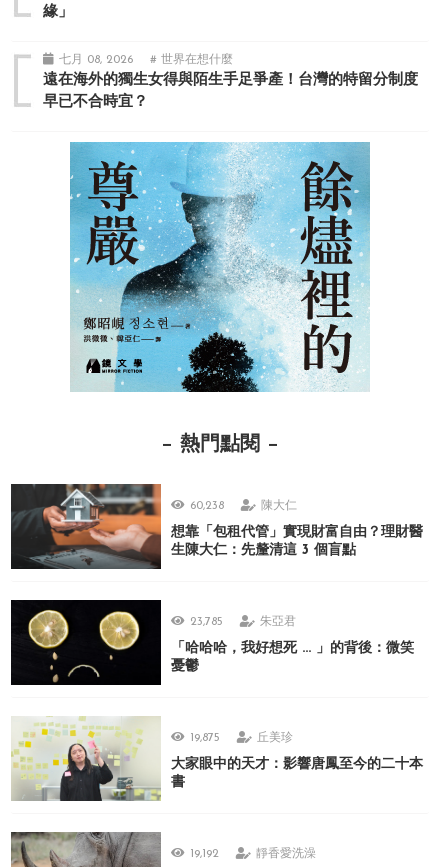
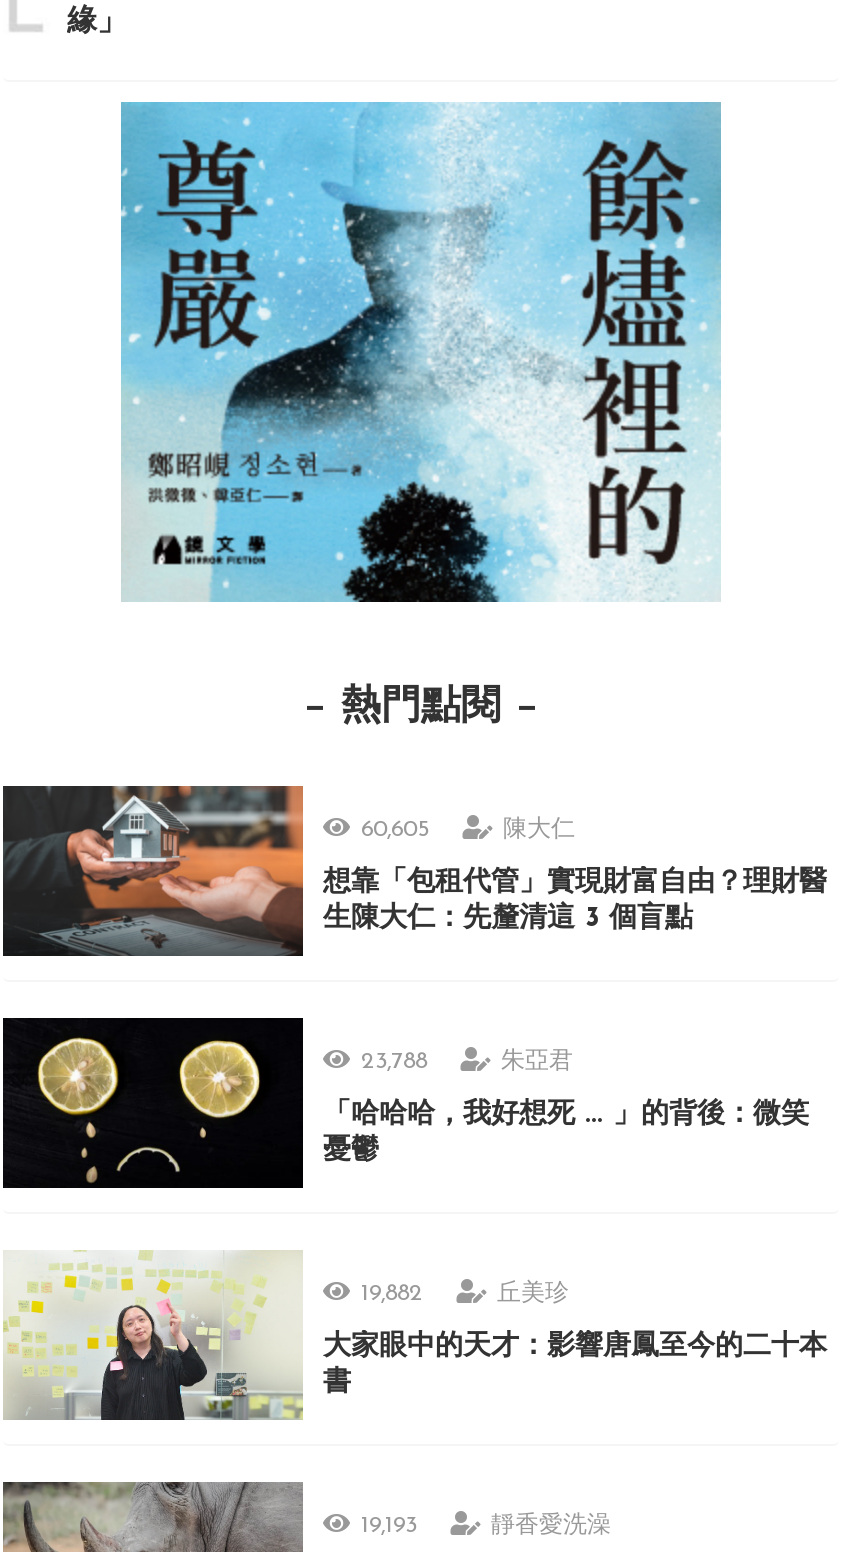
- 七月 08, 2026
- # 世界在想什麼
- 遠在海外的獨生女得與陌生手足爭產！台灣的特留分制度
- 早已不合時宜？

- 60,238
+ 60,605

- 23,785
+ 23,788

- 19,875
+ 19,882

- 19,192
+ 19,193
